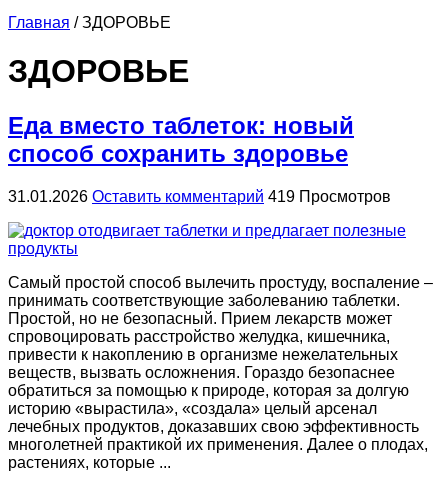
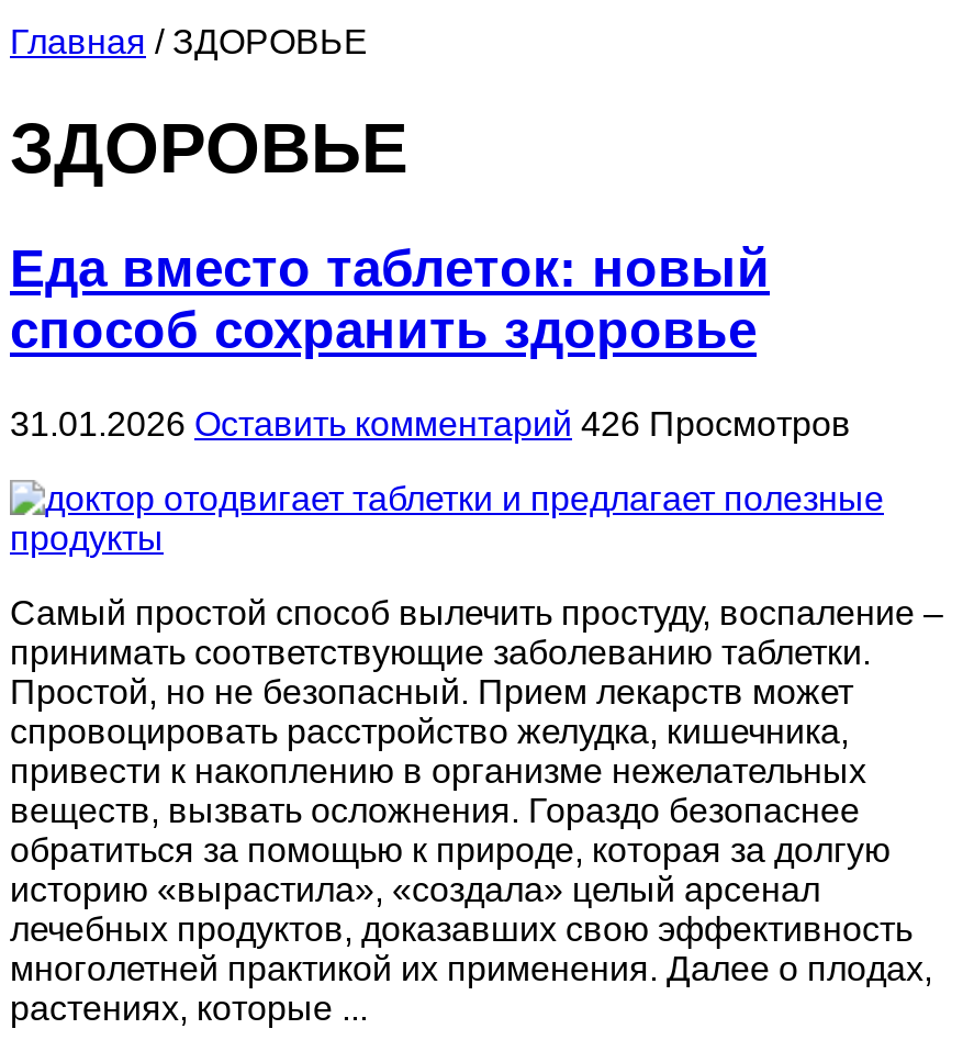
- 31.01.2026 Оставить комментарий 419 Просмотров
+ 31.01.2026 Оставить комментарий 426 Просмотров
